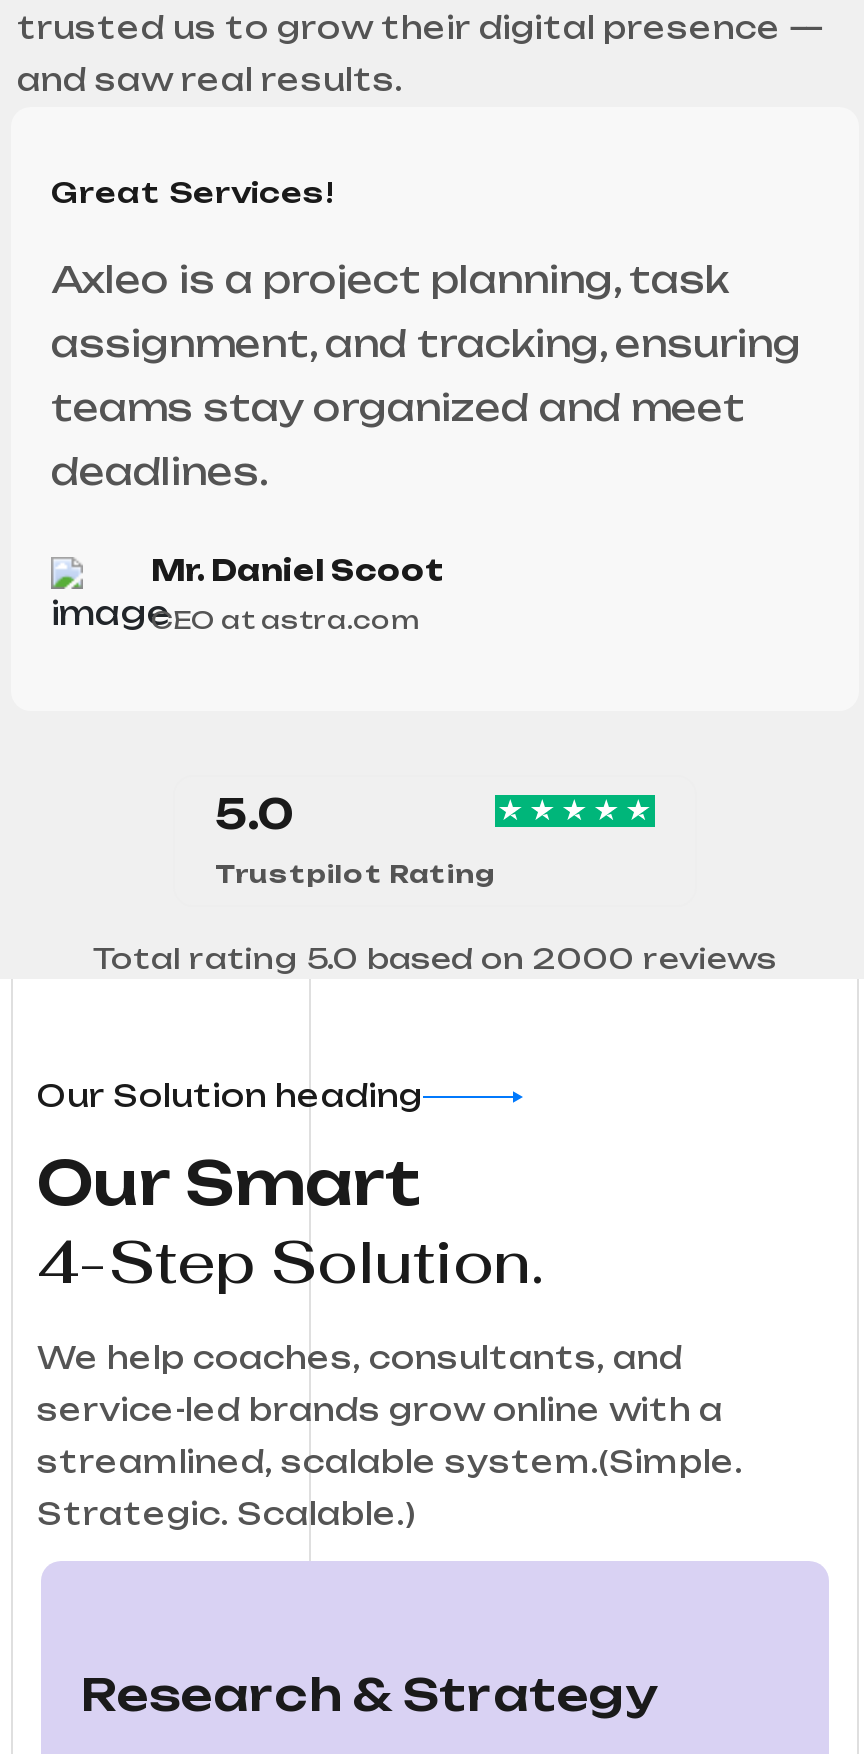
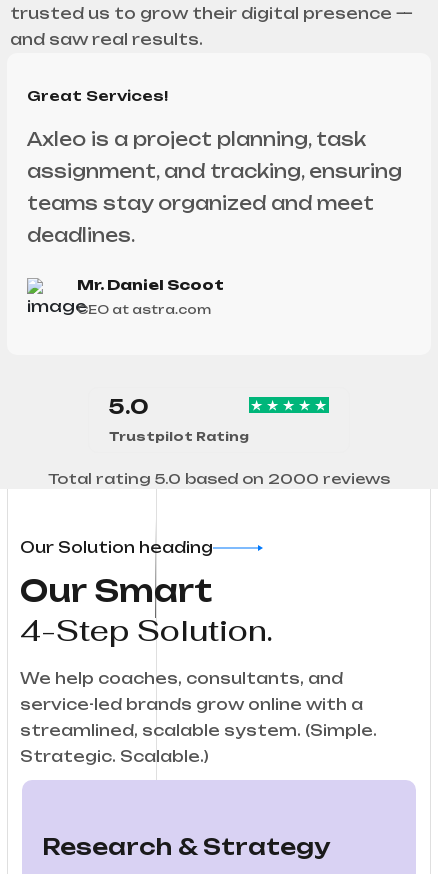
- streamlined, scalable system.(Simple.
+ streamlined, scalable system. (Simple.
